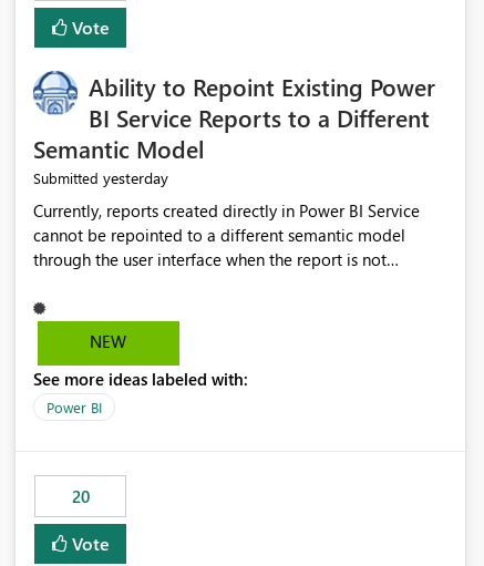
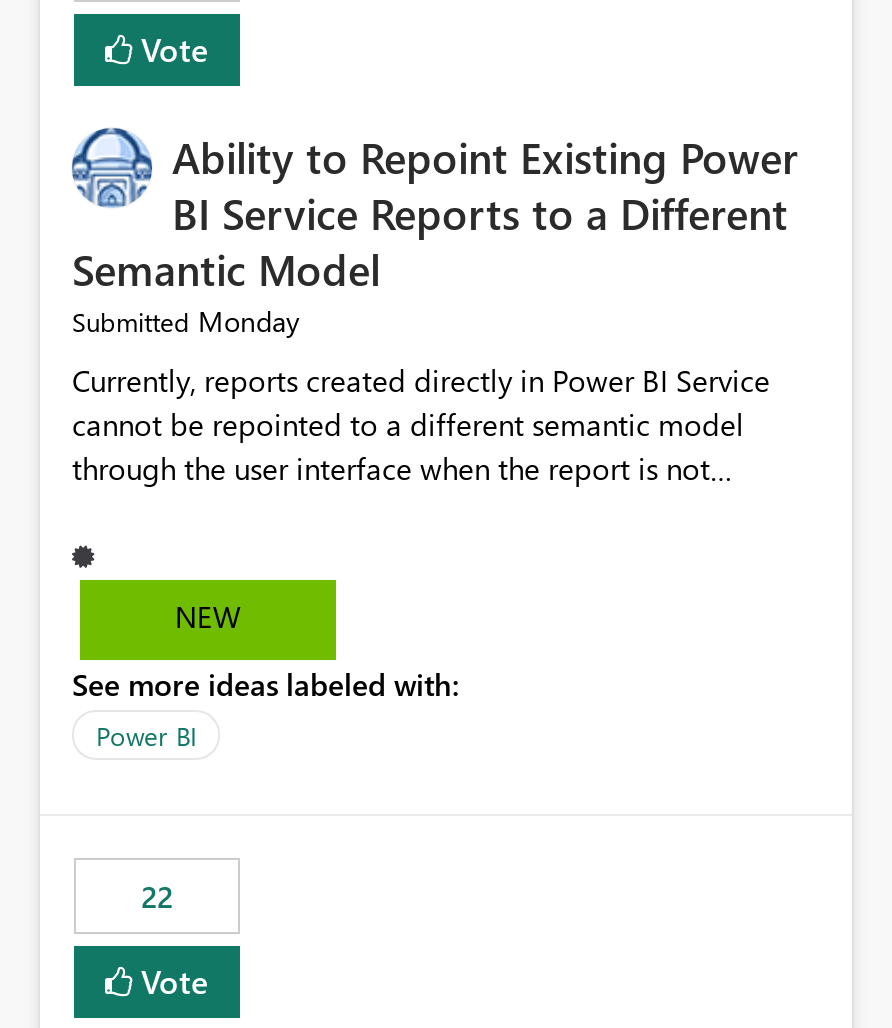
- Submitted yesterday
+ Submitted Monday

- 20
+ 22
